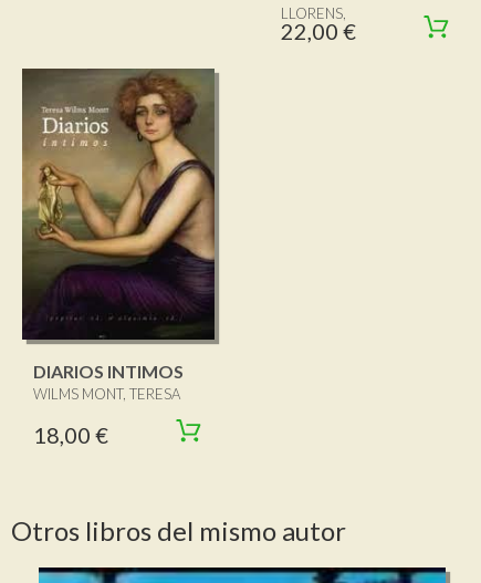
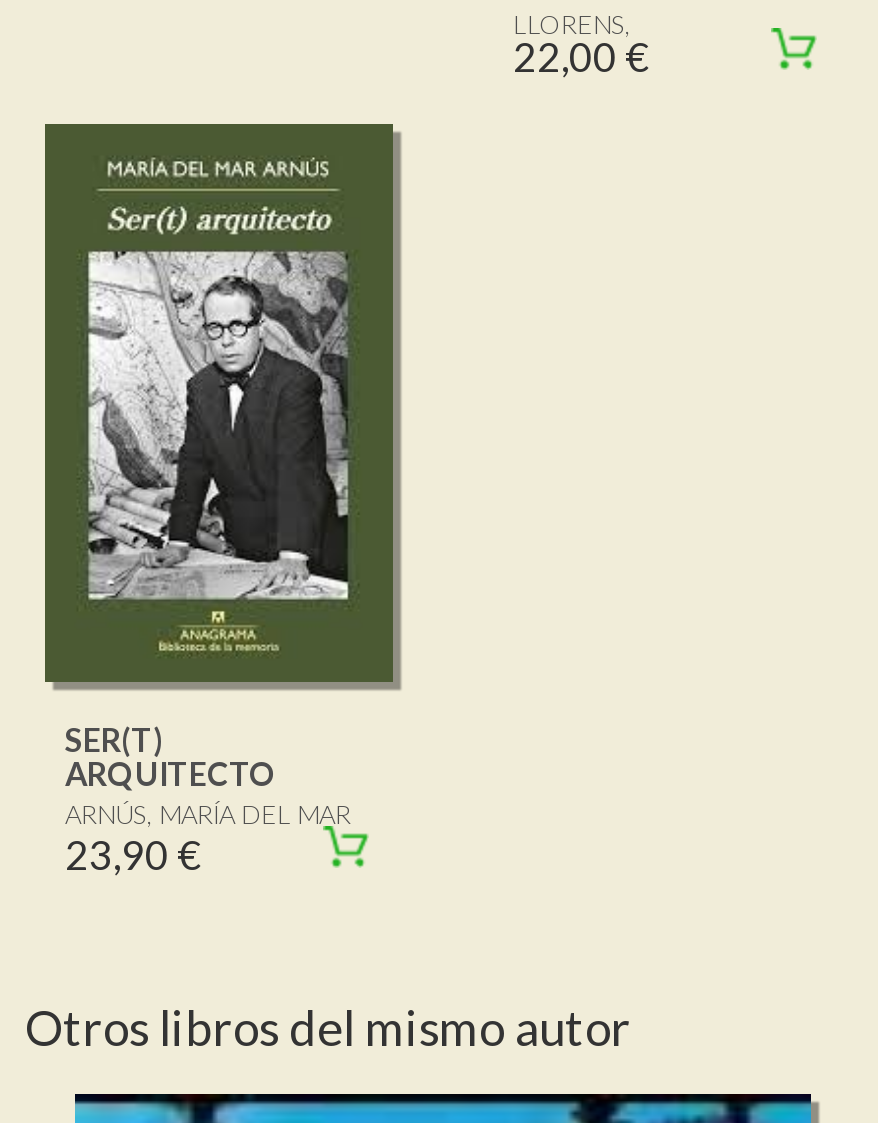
- [image]
- DIARIOS INTIMOS
- WILMS MONT, TERESA
- 18,00 €
+ [image]
+ SER(T)
+ ARQUITECTO
+ ARNÚS, MARÍA DEL MAR
+ 23,90 €
